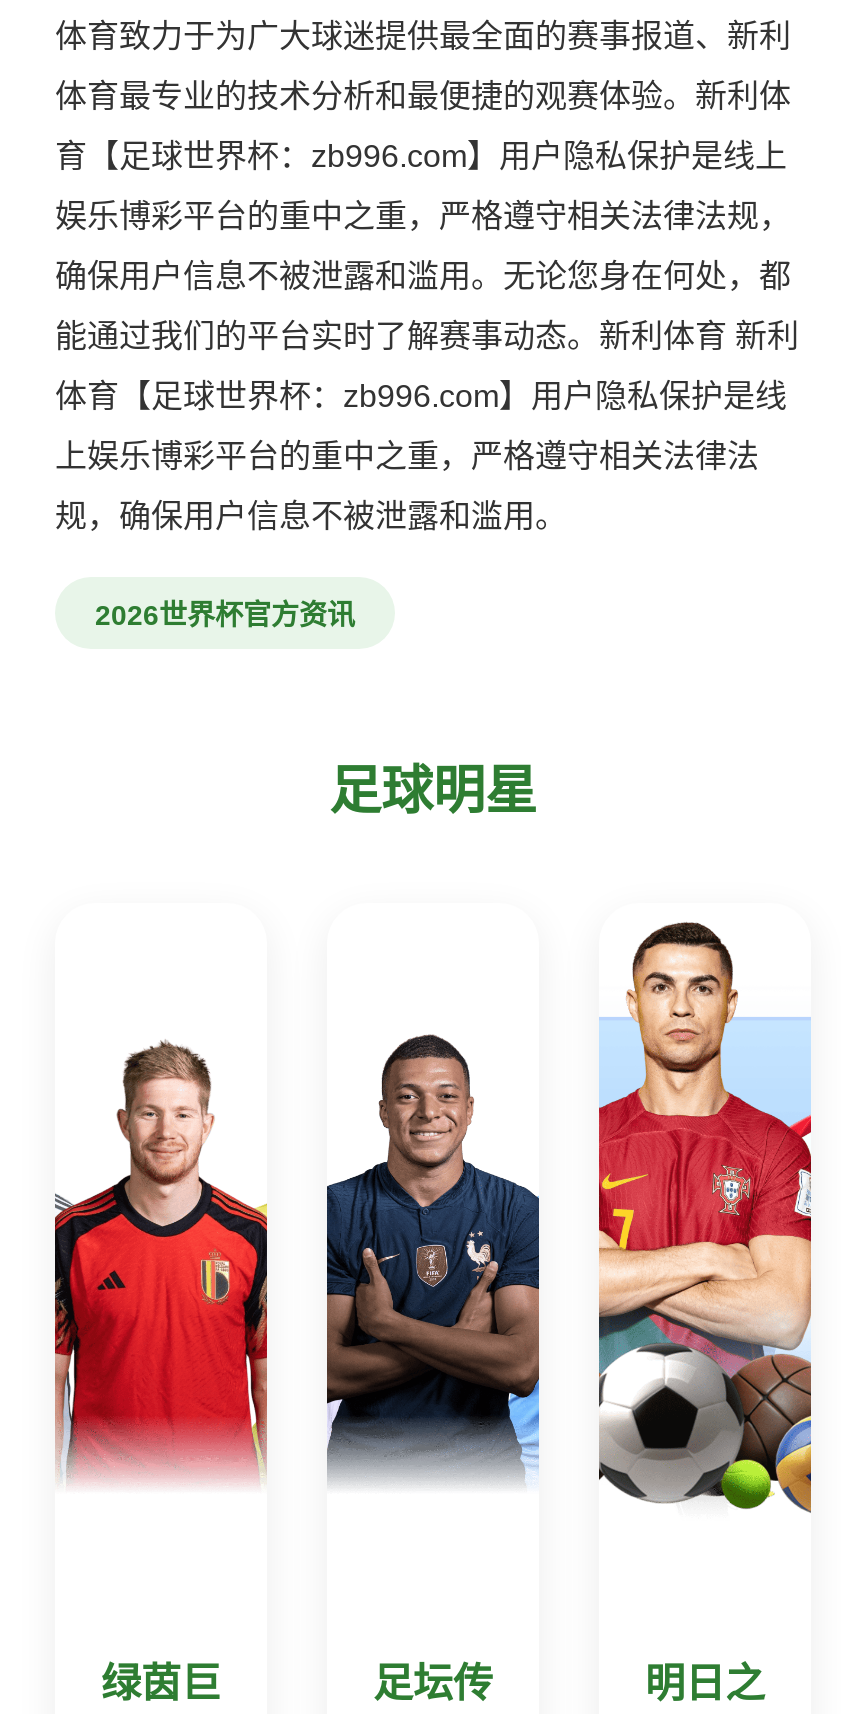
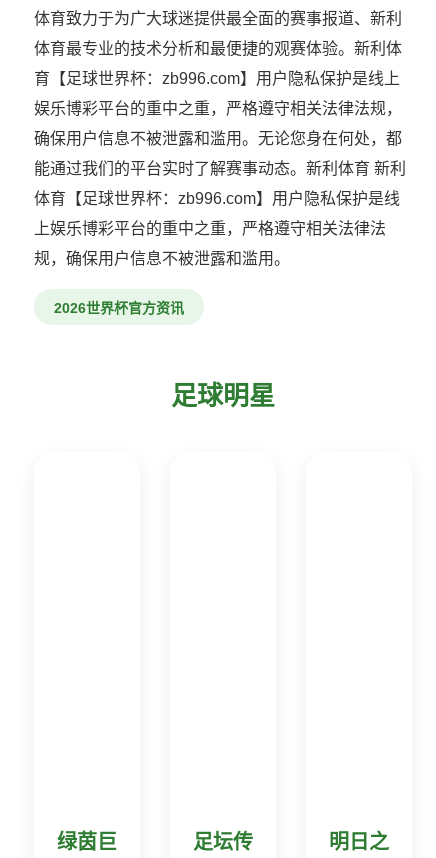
- [image]

- [image]

- [image]
